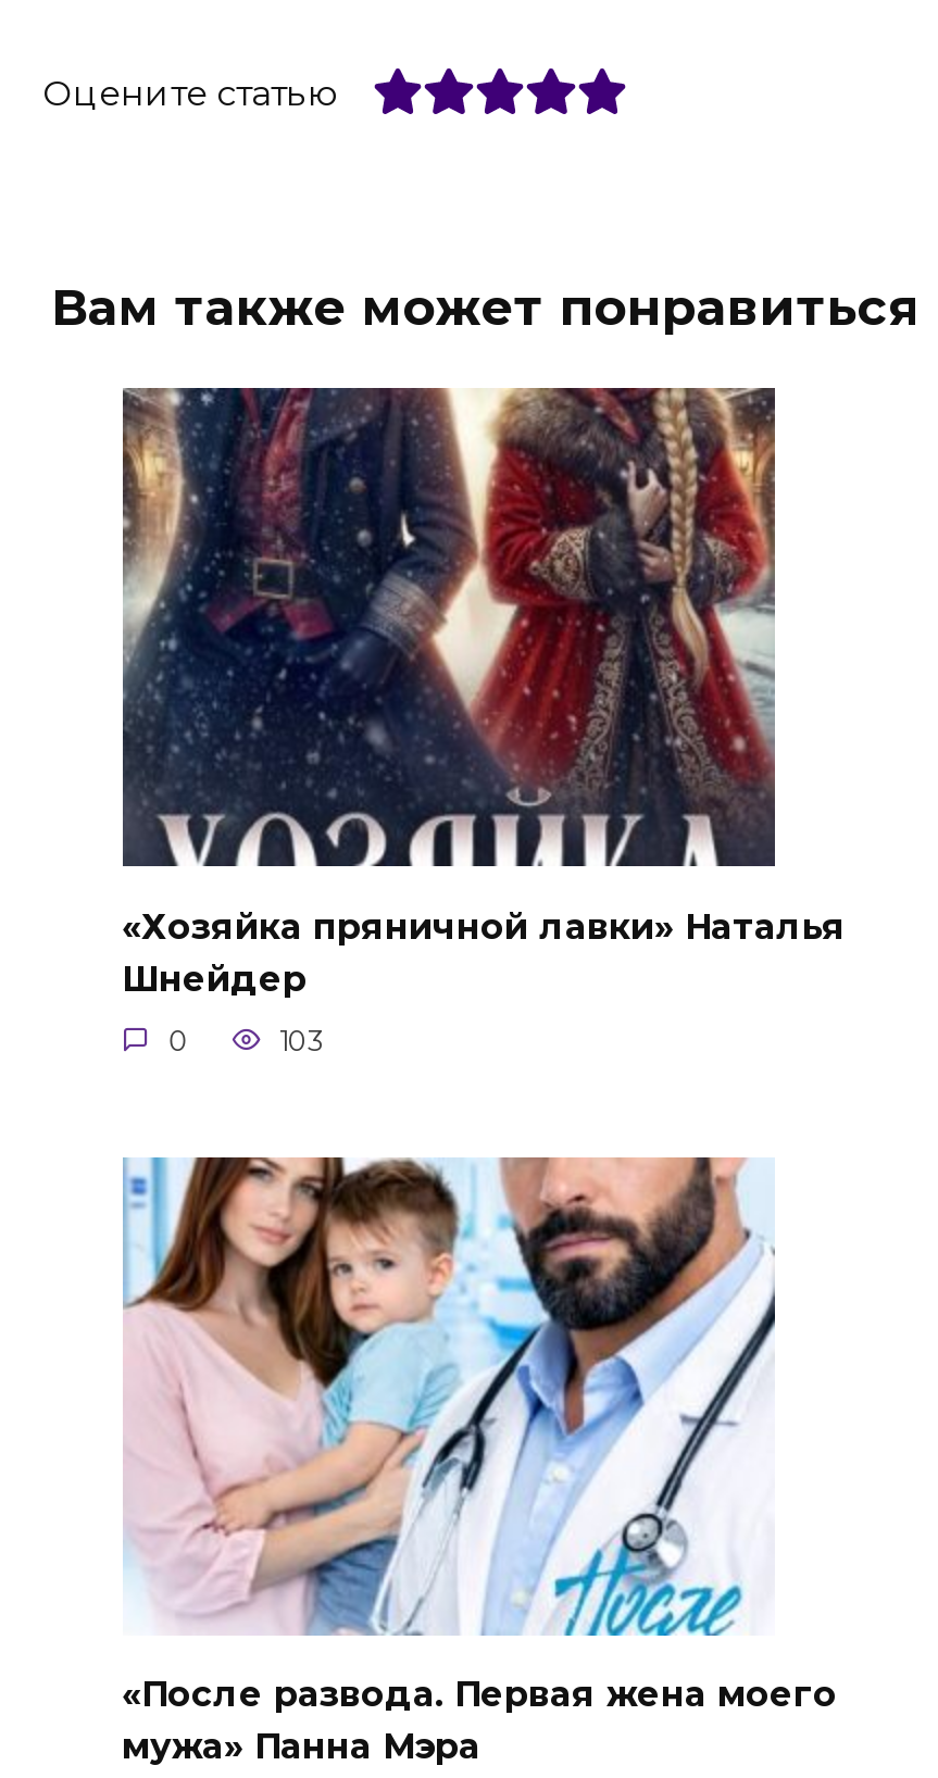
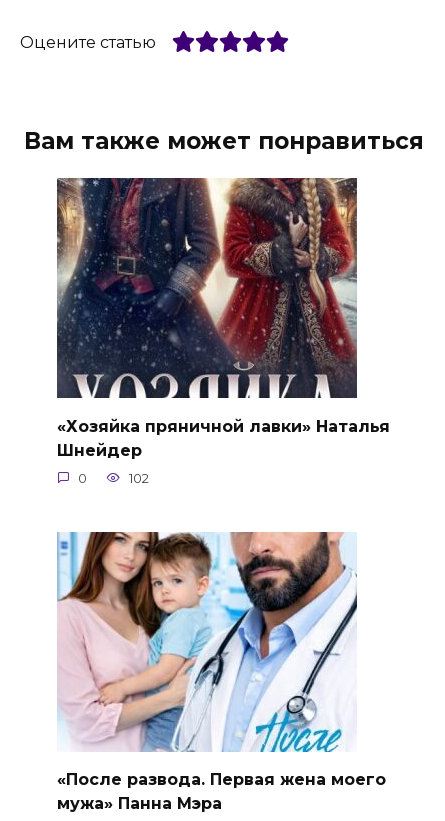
- 103
+ 102
